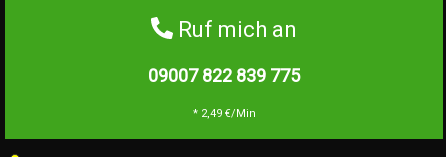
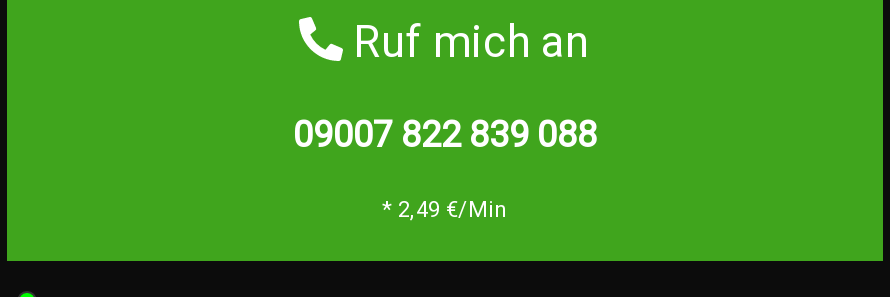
- 09007 822 839 775
+ 09007 822 839 088
